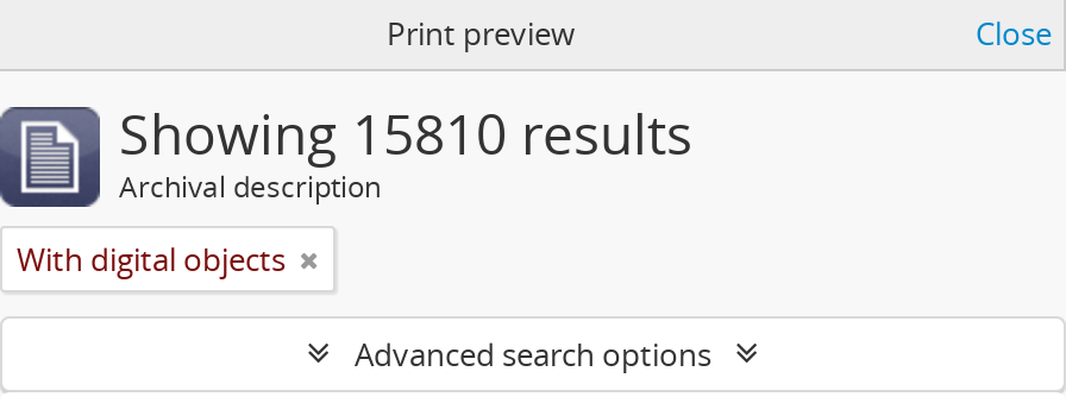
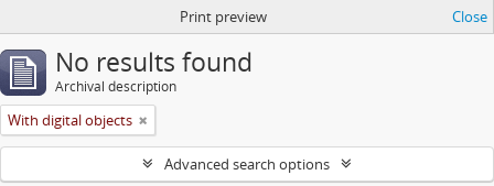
- Showing 15810 results
+ No results found
